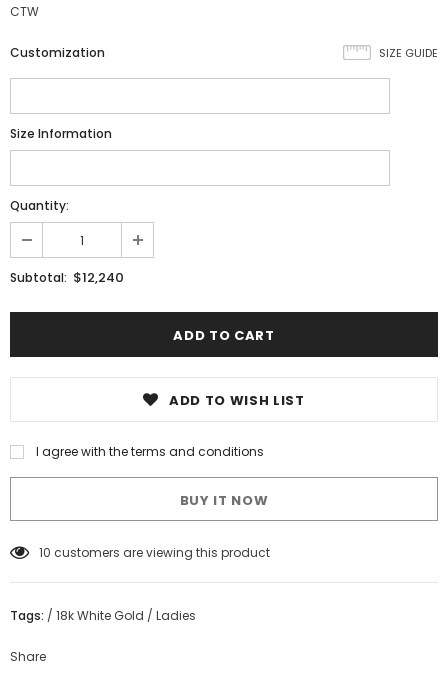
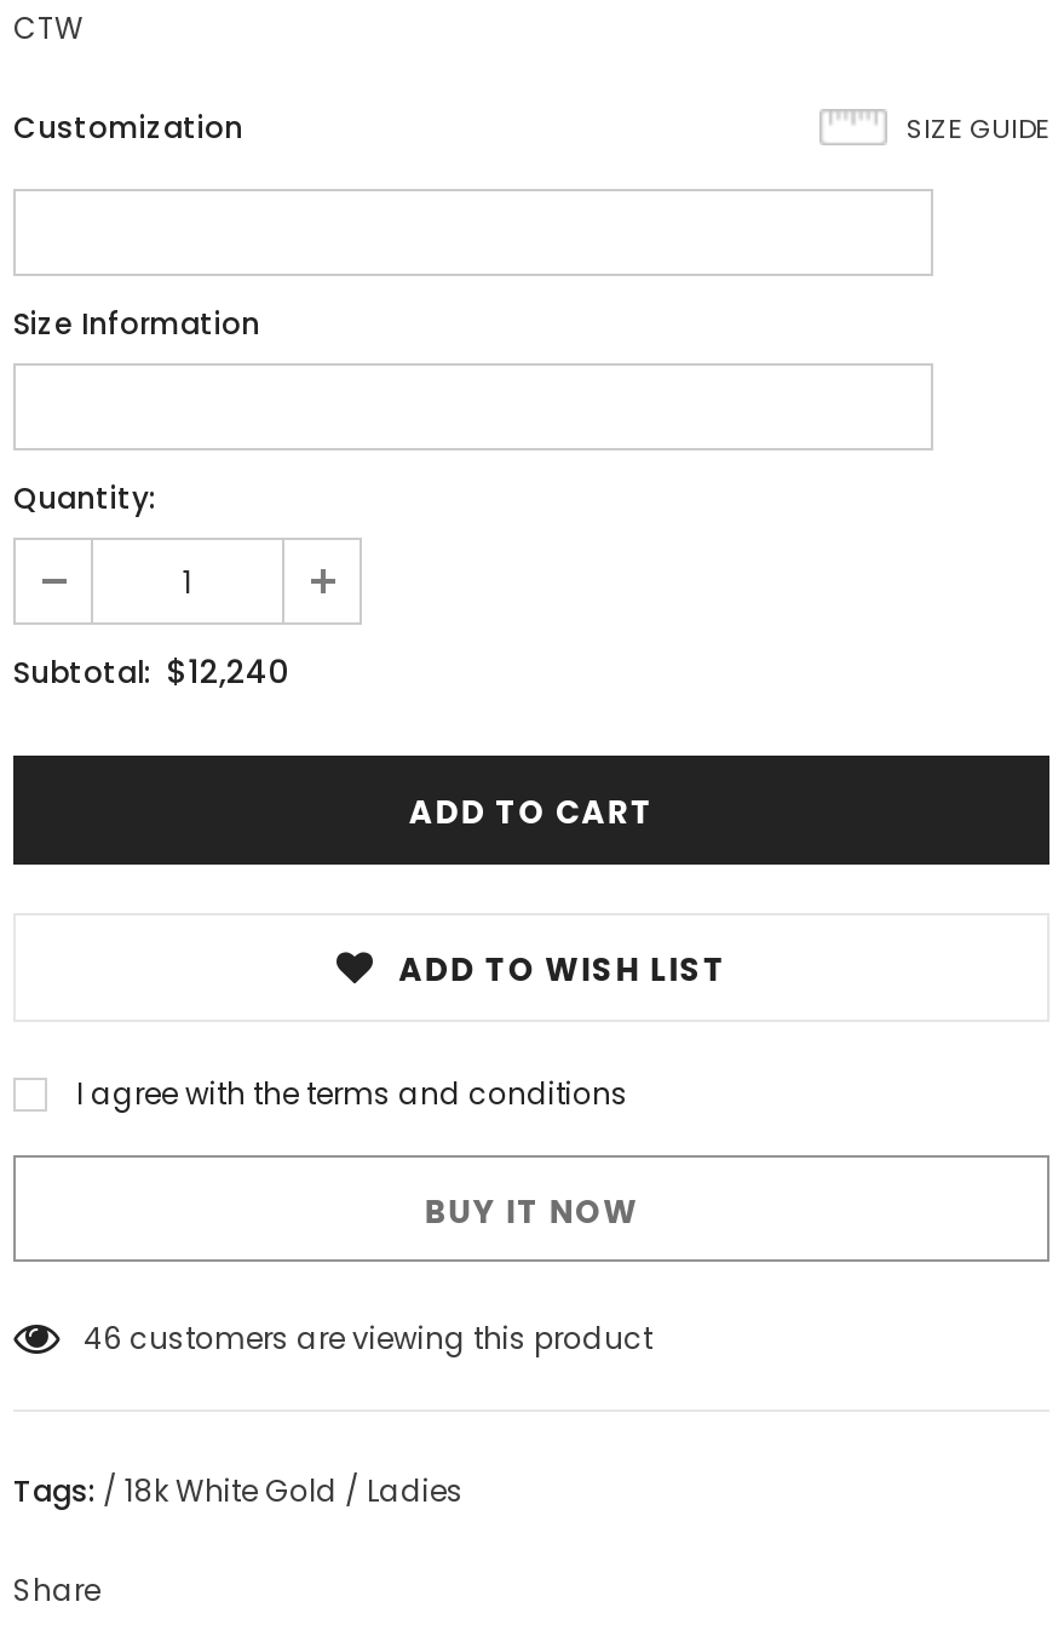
- 10 customers are viewing this product
+ 46 customers are viewing this product
